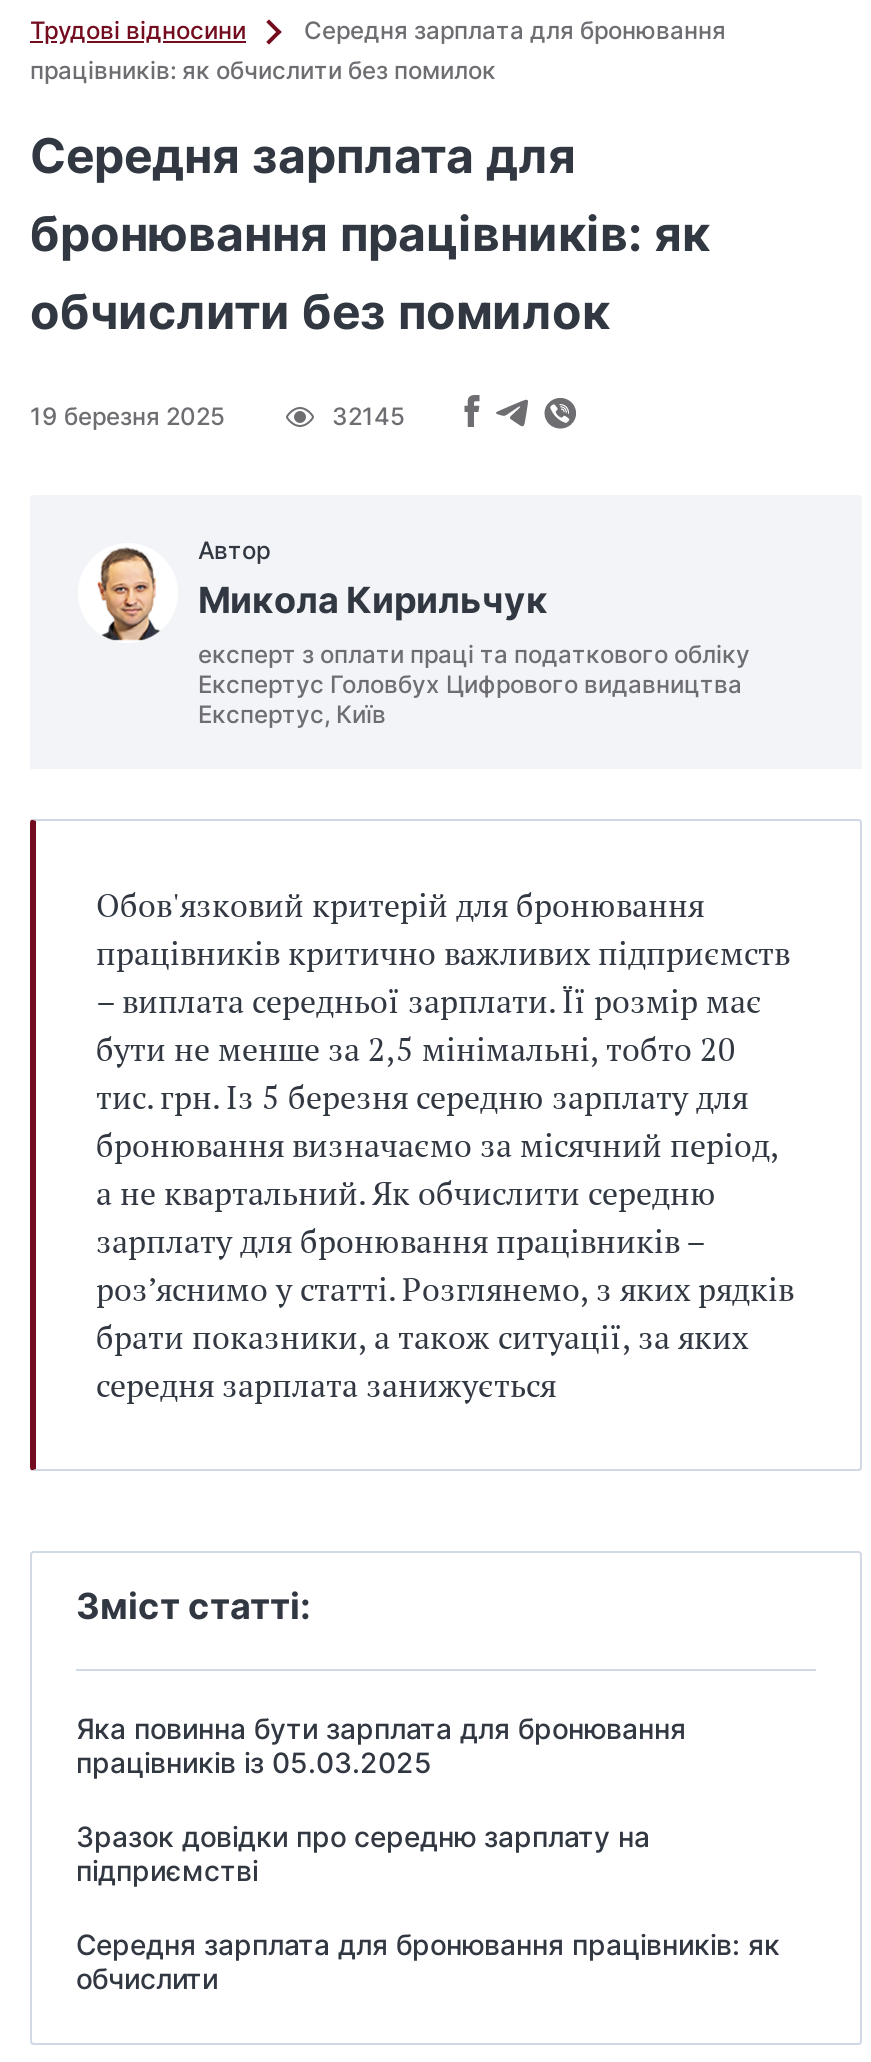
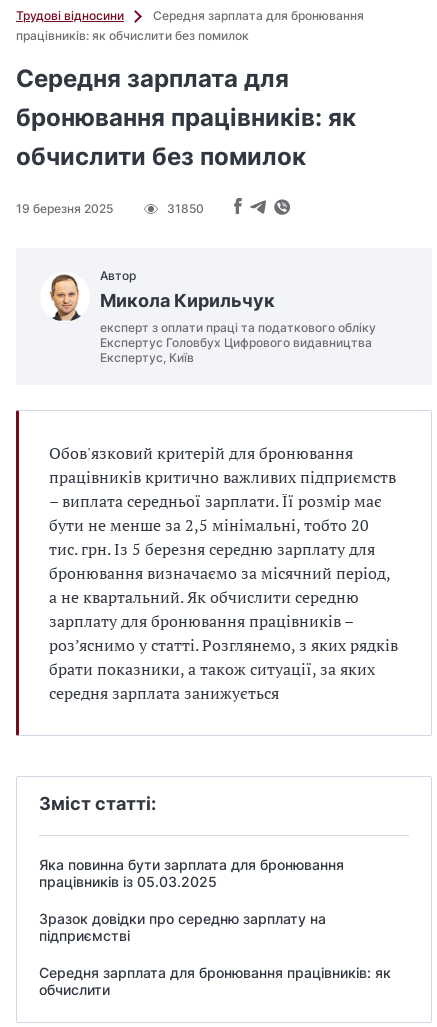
- 32145
+ 31850
